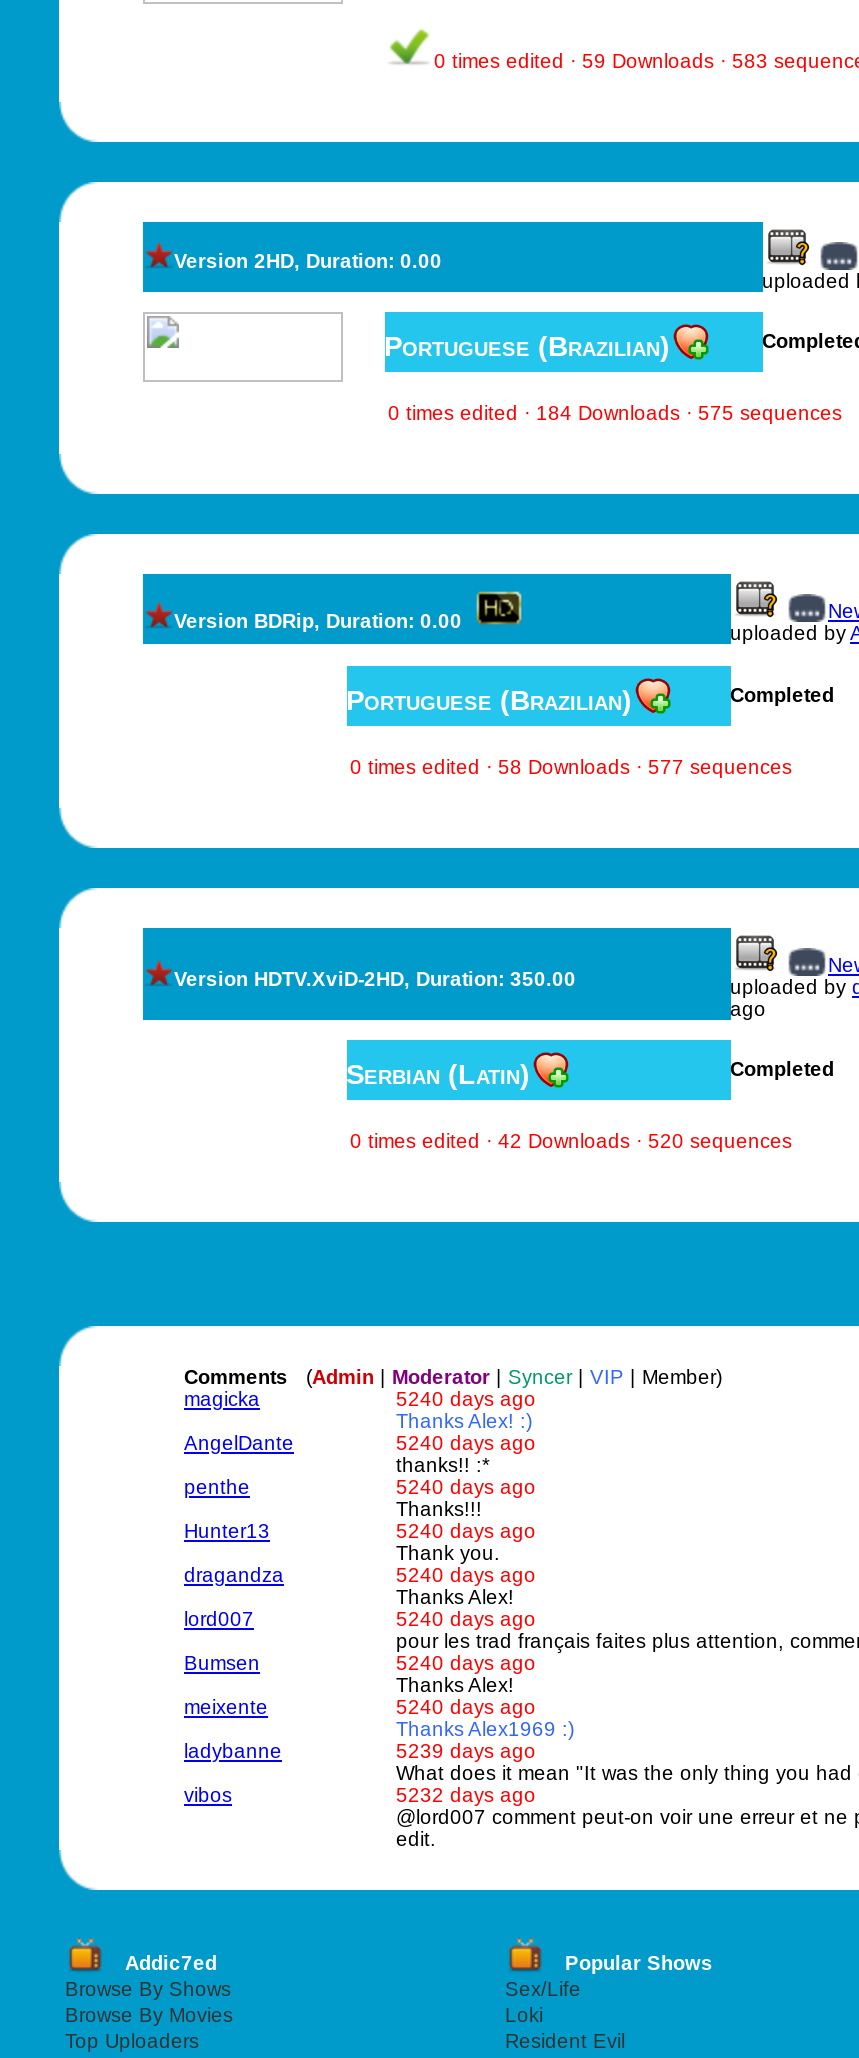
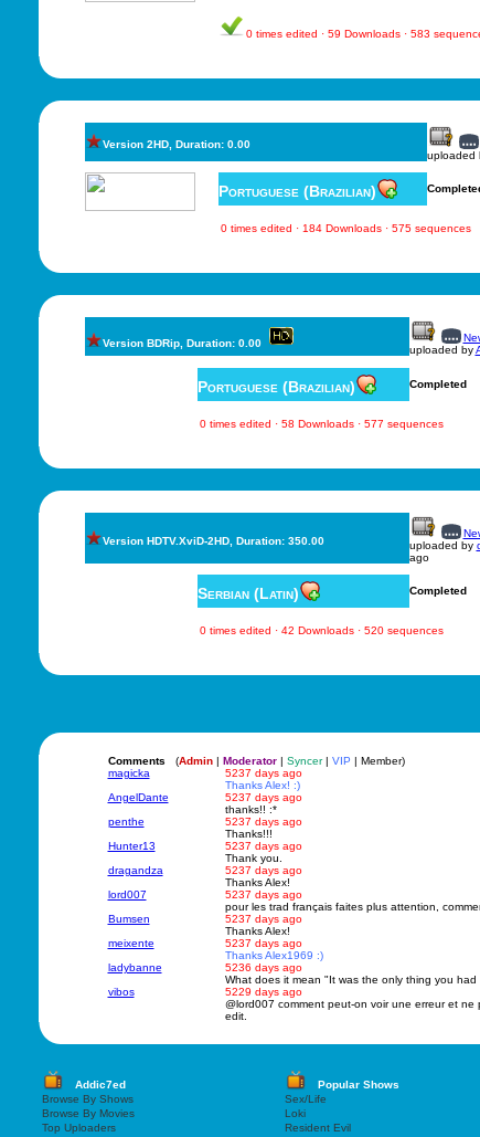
- 5240 days ago
+ 5237 days ago

- 5240 days ago
+ 5237 days ago

- 5240 days ago
+ 5237 days ago

- 5240 days ago
+ 5237 days ago

- 5240 days ago
+ 5237 days ago

- 5240 days ago
+ 5237 days ago

- 5240 days ago
+ 5237 days ago

- 5240 days ago
+ 5237 days ago

- 5239 days ago
+ 5236 days ago

- 5232 days ago
+ 5229 days ago
